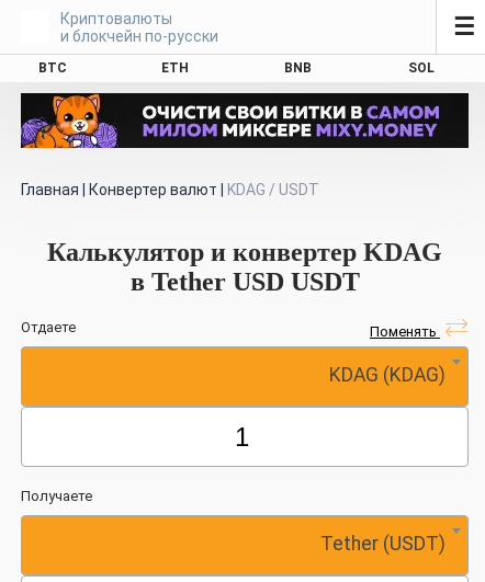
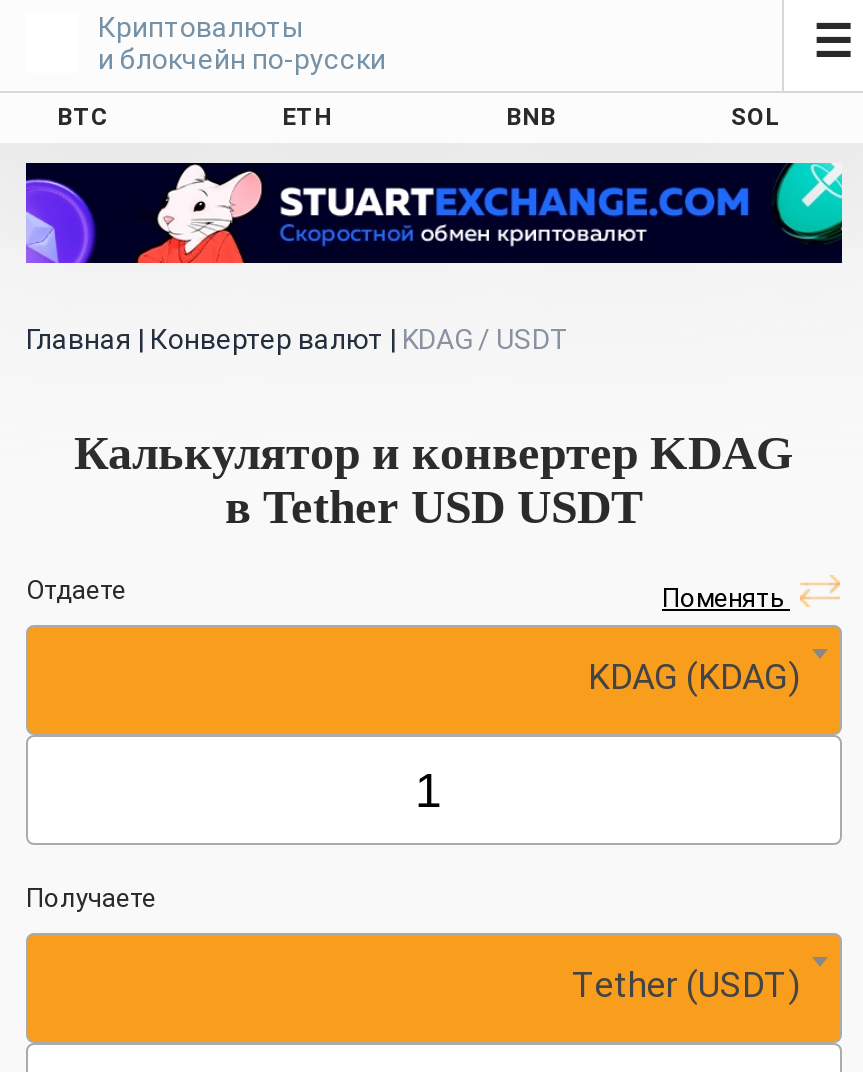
- [image]
+ [image]
